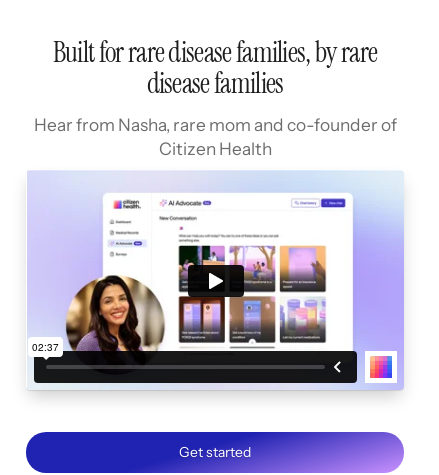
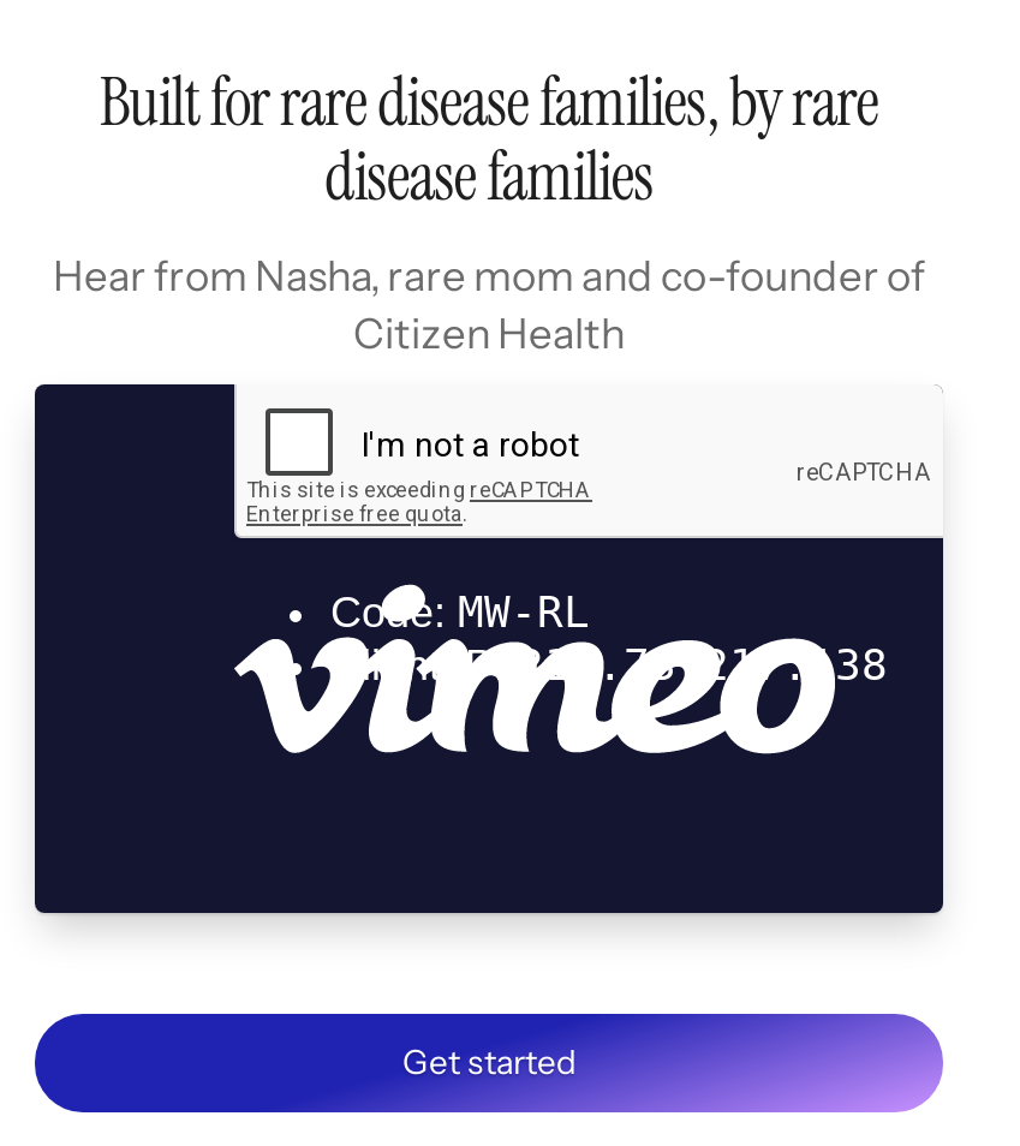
- [image]
+ [image]
